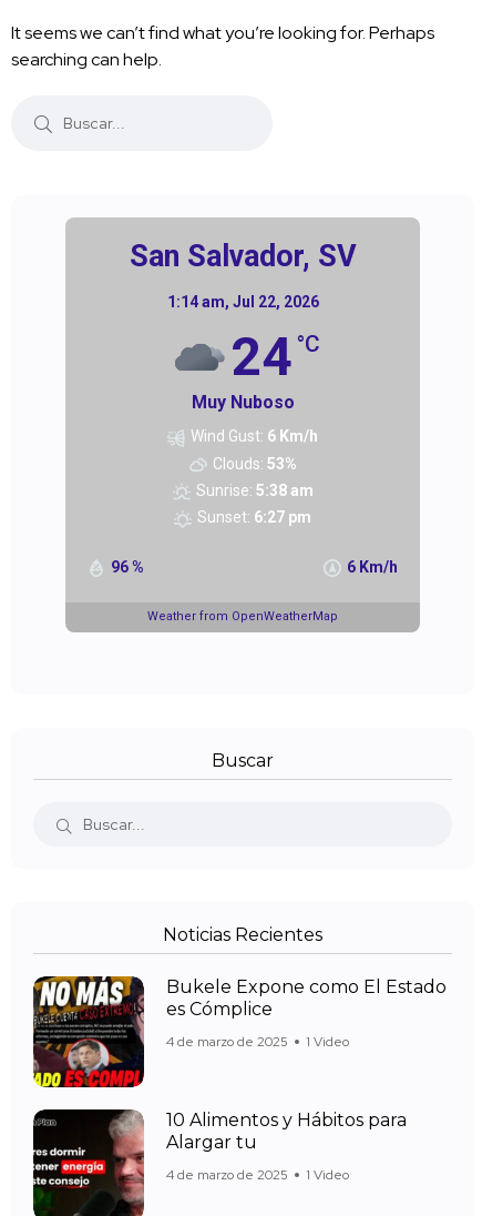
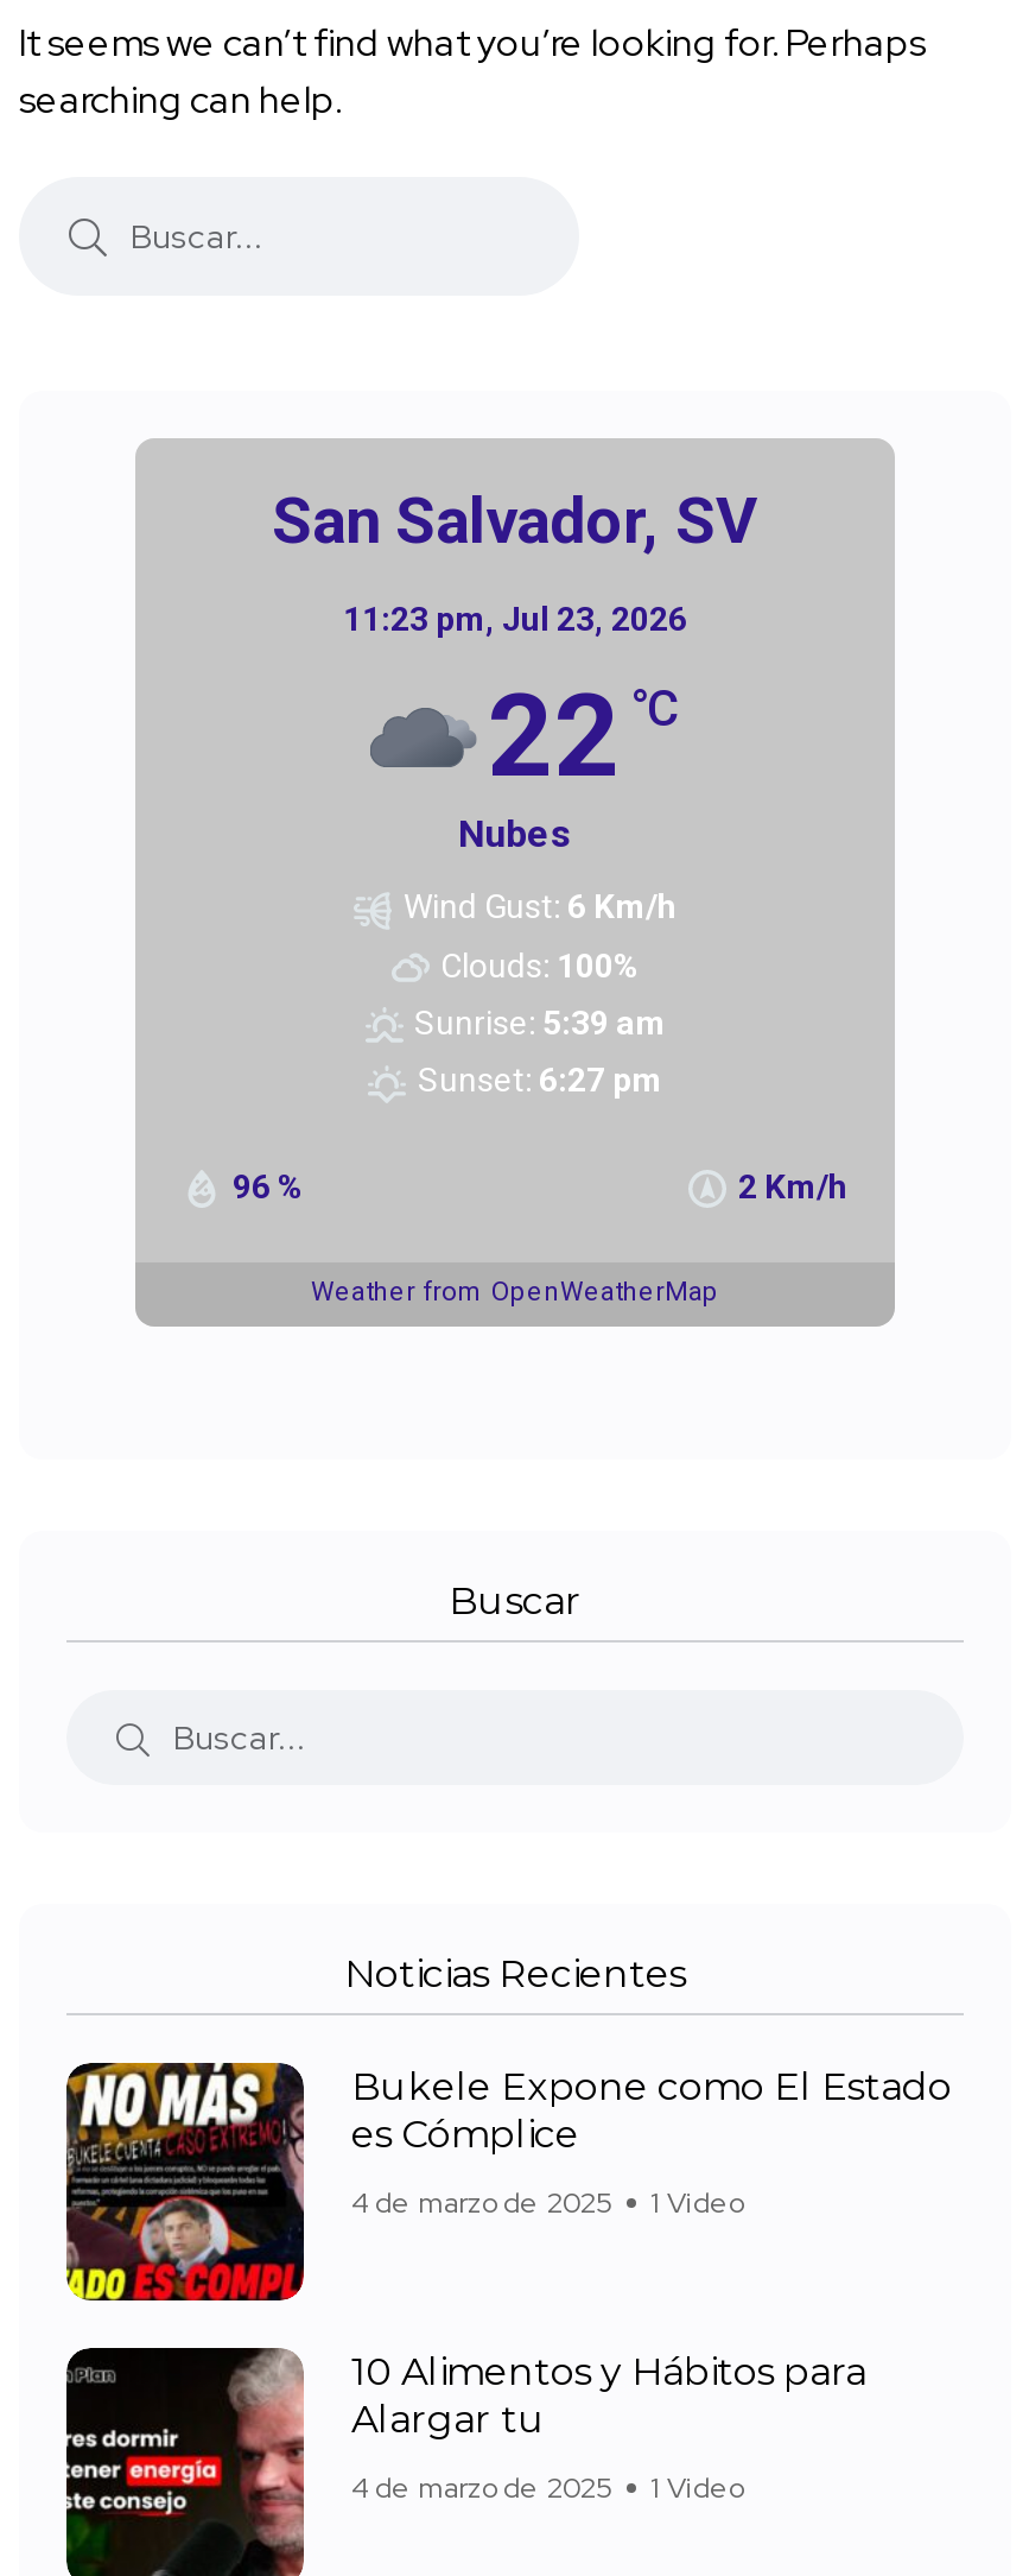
- 1:14 am, Jul 22, 2026
- 24 °C
- Muy Nuboso
+ 11:23 pm, Jul 23, 2026
+ 22 °C
+ Nubes

- Clouds: 53%
+ Clouds: 100%

- Sunrise: 5:38 am
+ Sunrise: 5:39 am

- 6 Km/h
+ 2 Km/h
